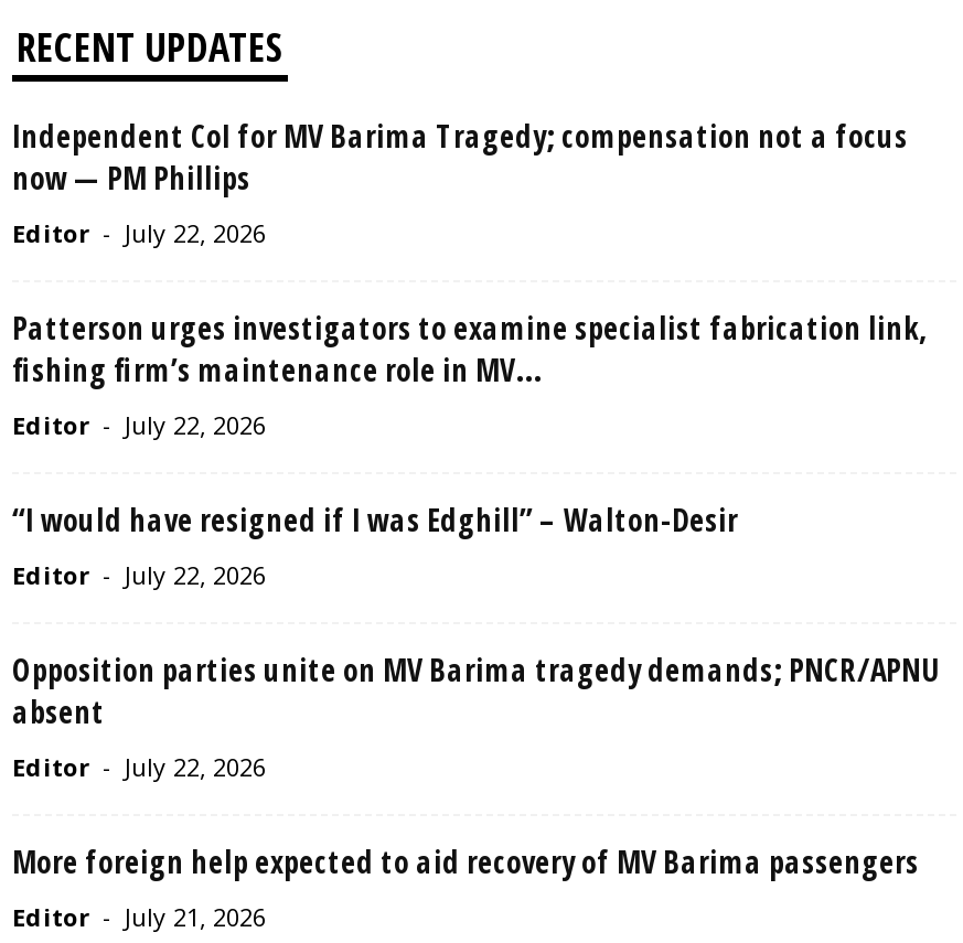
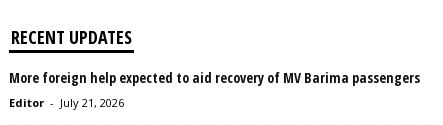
- Independent CoI for MV Barima Tragedy; compensation not a focus
- now — PM Phillips
- Editor - July 22, 2026
- Patterson urges investigators to examine specialist fabrication link,
- fishing firm’s maintenance role in MV...
- Editor - July 22, 2026
- “I would have resigned if I was Edghill” – Walton-Desir
- Editor - July 22, 2026
- Opposition parties unite on MV Barima tragedy demands; PNCR/APNU
- absent
- Editor - July 22, 2026
